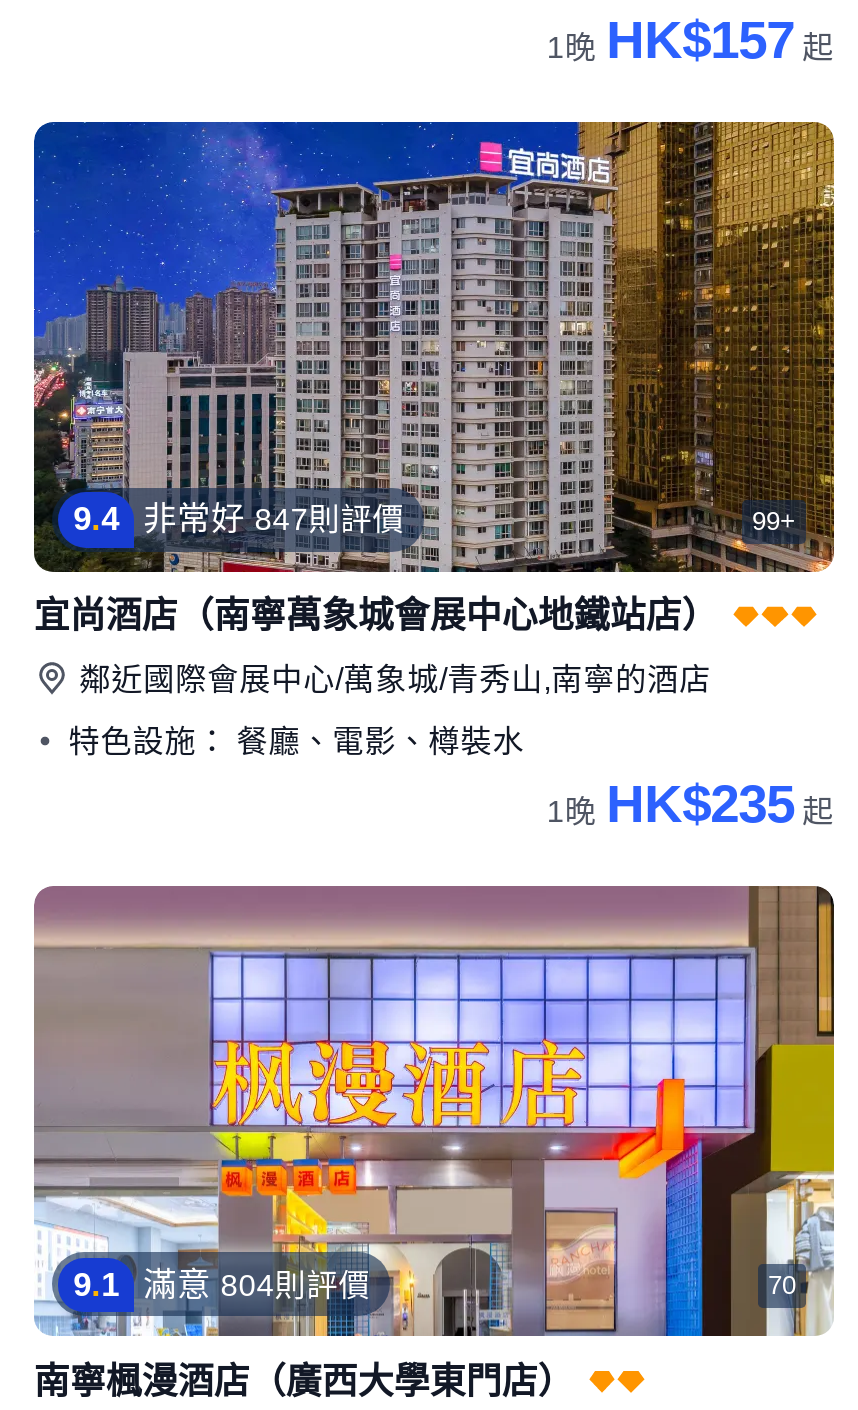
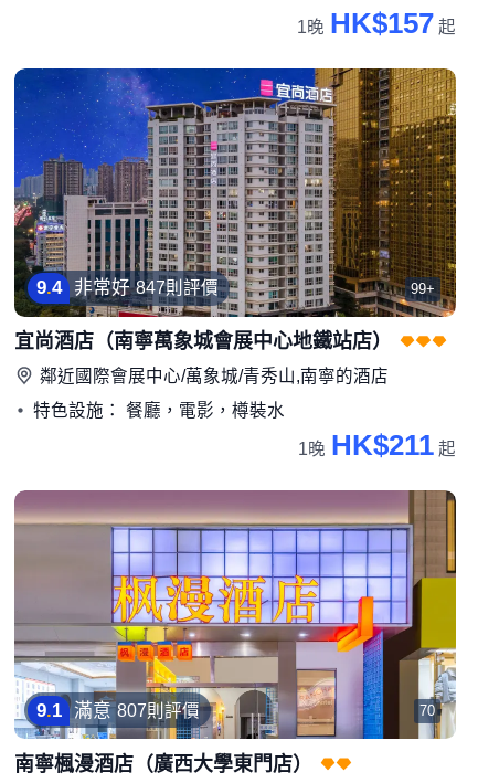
- 特色設施： 餐廳、電影、樽裝水
+ 特色設施： 餐廳，電影，樽裝水

- 1晚 HK$235起
+ 1晚 HK$211起

- 9.1 滿意 804則評價
+ 9.1 滿意 807則評價
